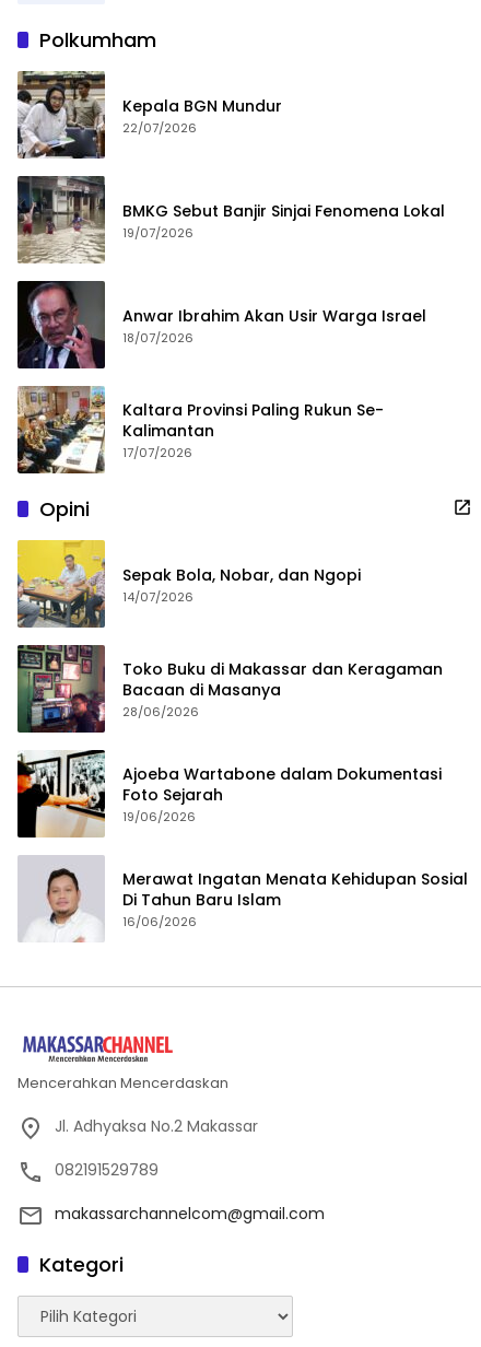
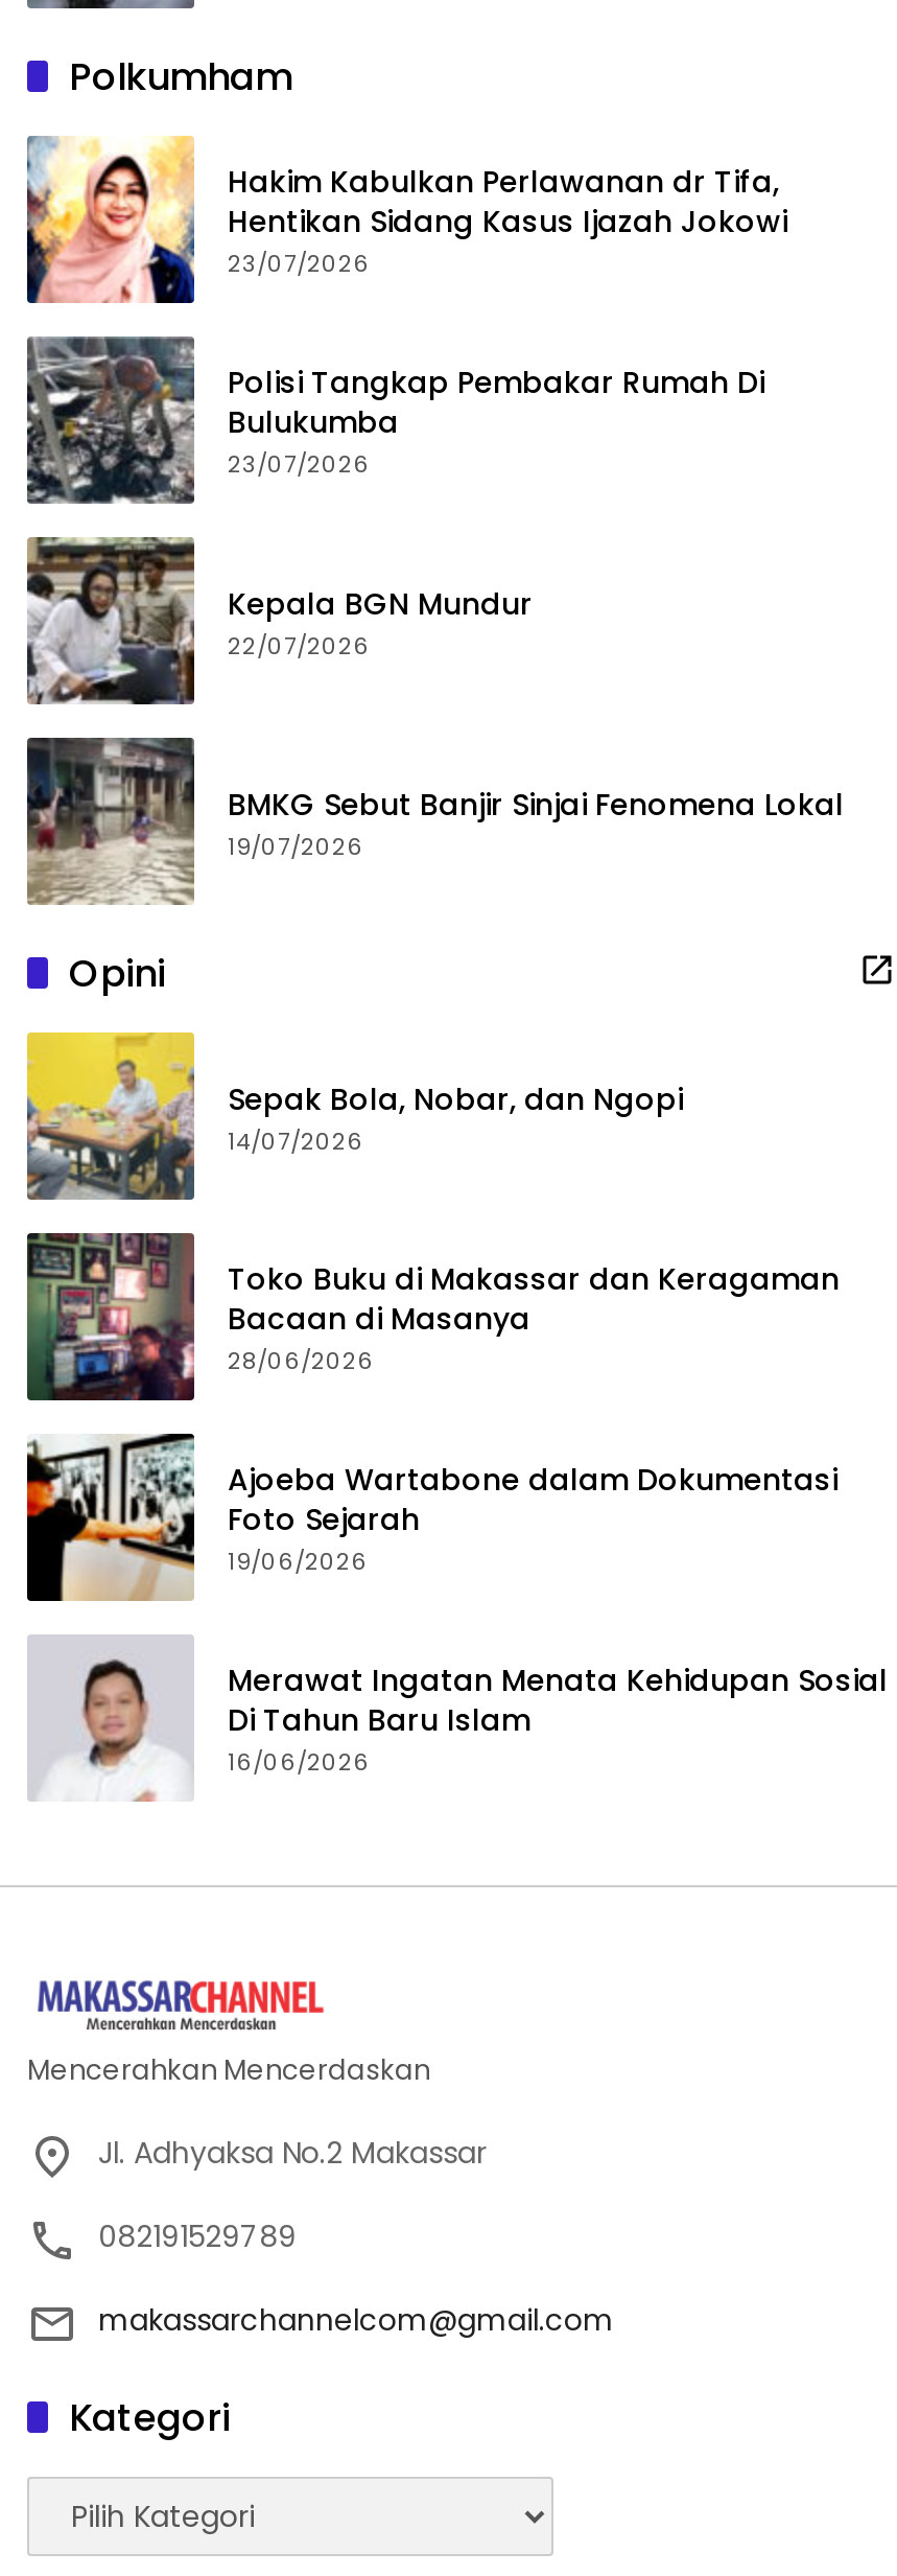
+ [image]
+ Hakim Kabulkan Perlawanan dr Tifa,
+ Hentikan Sidang Kasus Ijazah Jokowi
+ 23/07/2026
+ Polisi Tangkap Pembakar Rumah Di
+ Bulukumba
+ 23/07/2026

+ [image]

moved down: [image] | Kepala BGN Mundur | 22/07/2026 | BMKG Sebut Banjir Sinjai Fenomena Lokal | 19/07/2026

- [image]
- Anwar Ibrahim Akan Usir Warga Israel
- 18/07/2026
- Kaltara Provinsi Paling Rukun Se-
- Kalimantan
- 17/07/2026

- [image]
